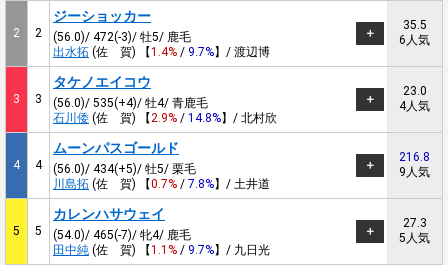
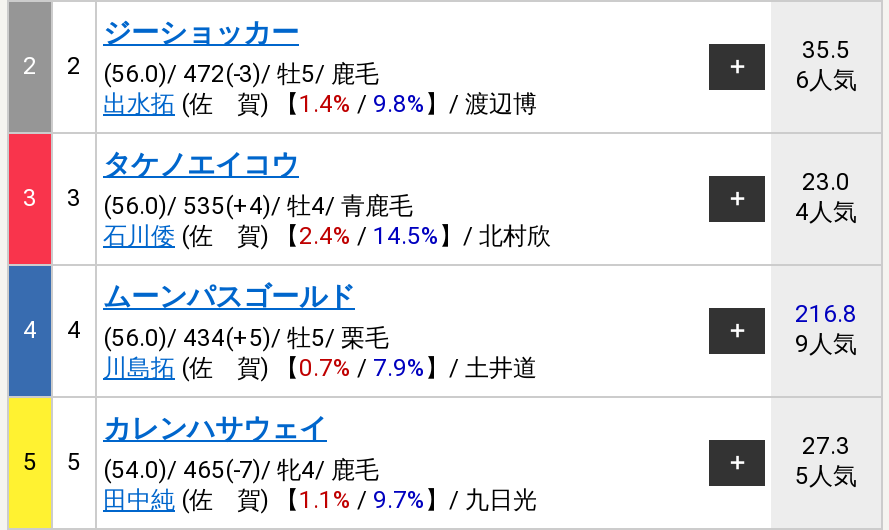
- 出水拓(佐 賀) 【1.4% / 9.7%】/ 渡辺博
+ 出水拓(佐 賀) 【1.4% / 9.8%】/ 渡辺博

- 石川倭(佐 賀) 【2.9% / 14.8%】/ 北村欣
+ 石川倭(佐 賀) 【2.4% / 14.5%】/ 北村欣

- 川島拓(佐 賀) 【0.7% / 7.8%】/ 土井道
+ 川島拓(佐 賀) 【0.7% / 7.9%】/ 土井道
